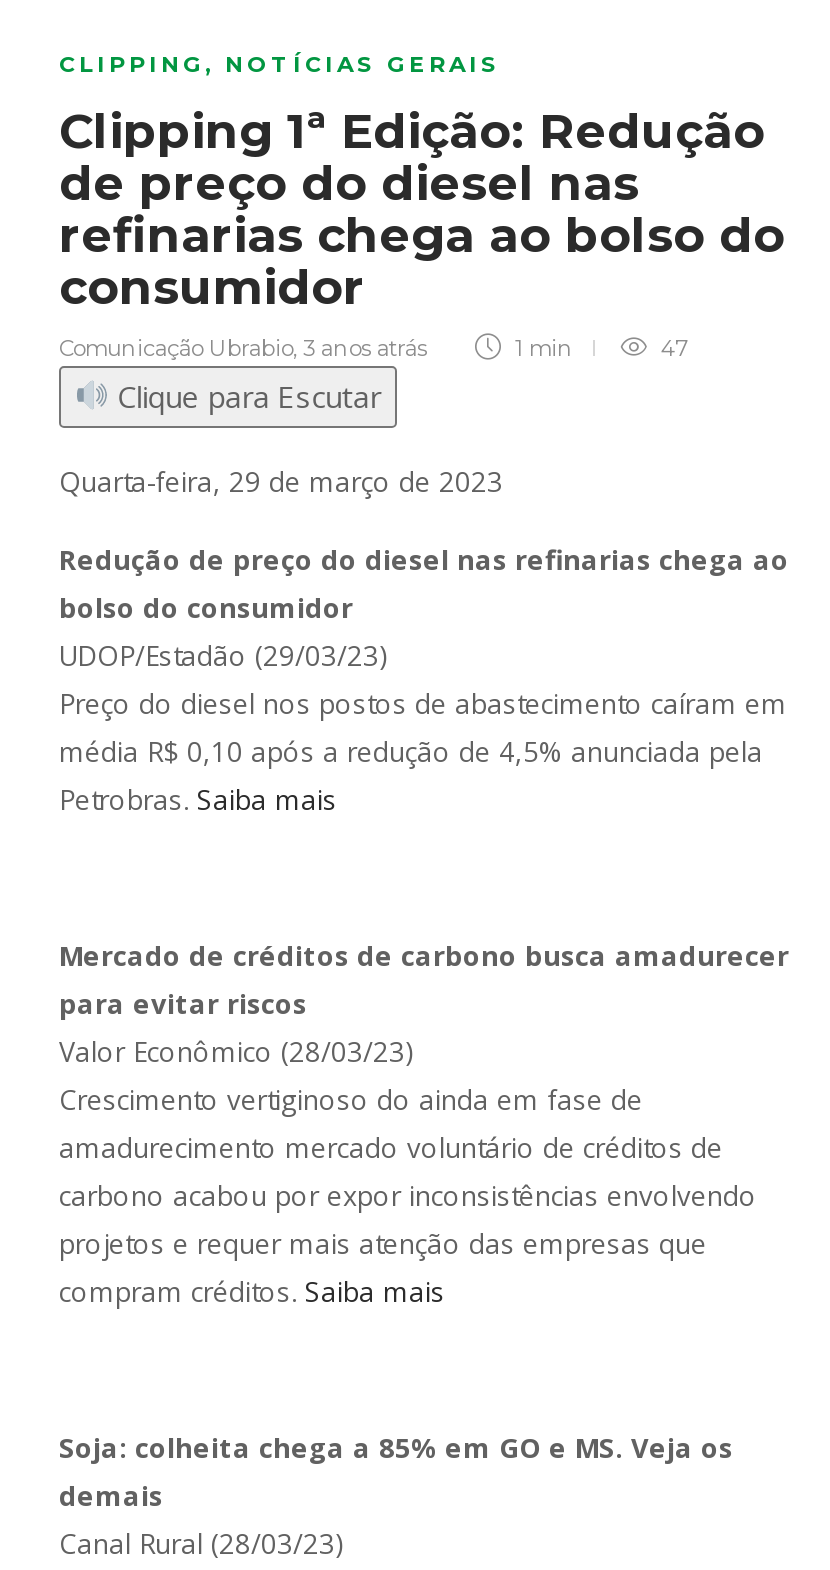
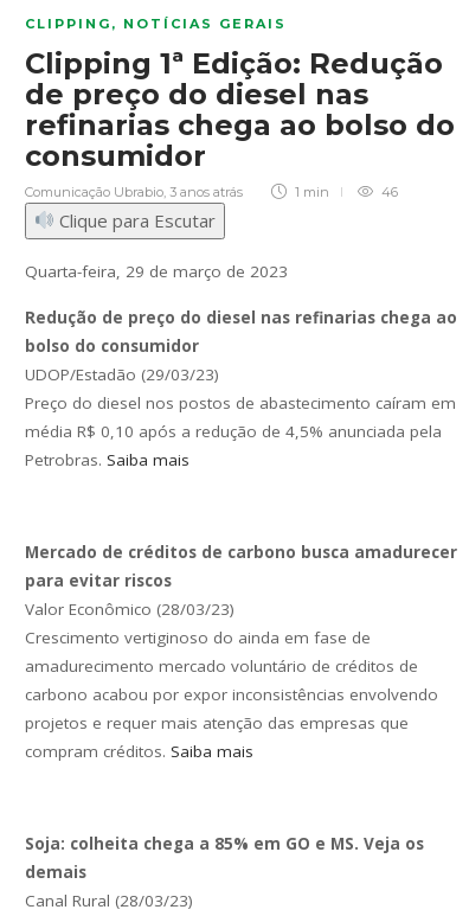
- 47
+ 46
